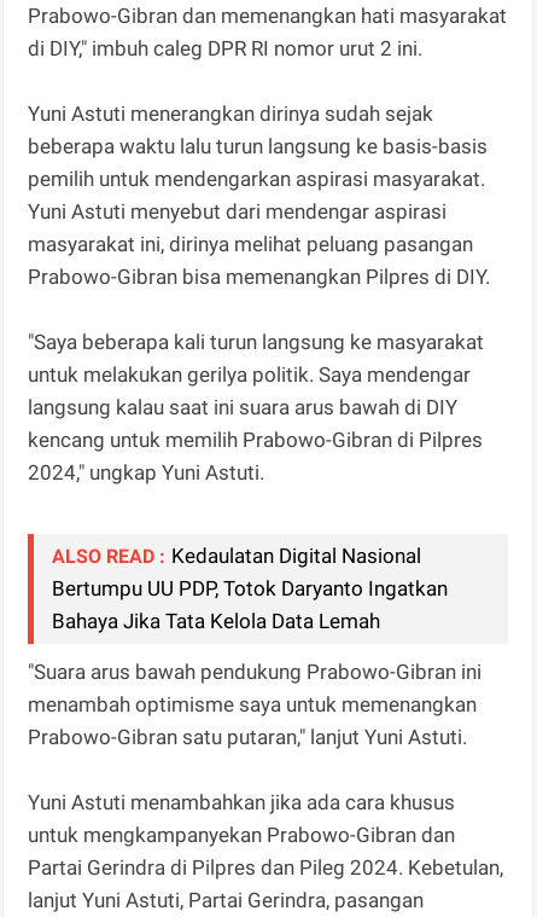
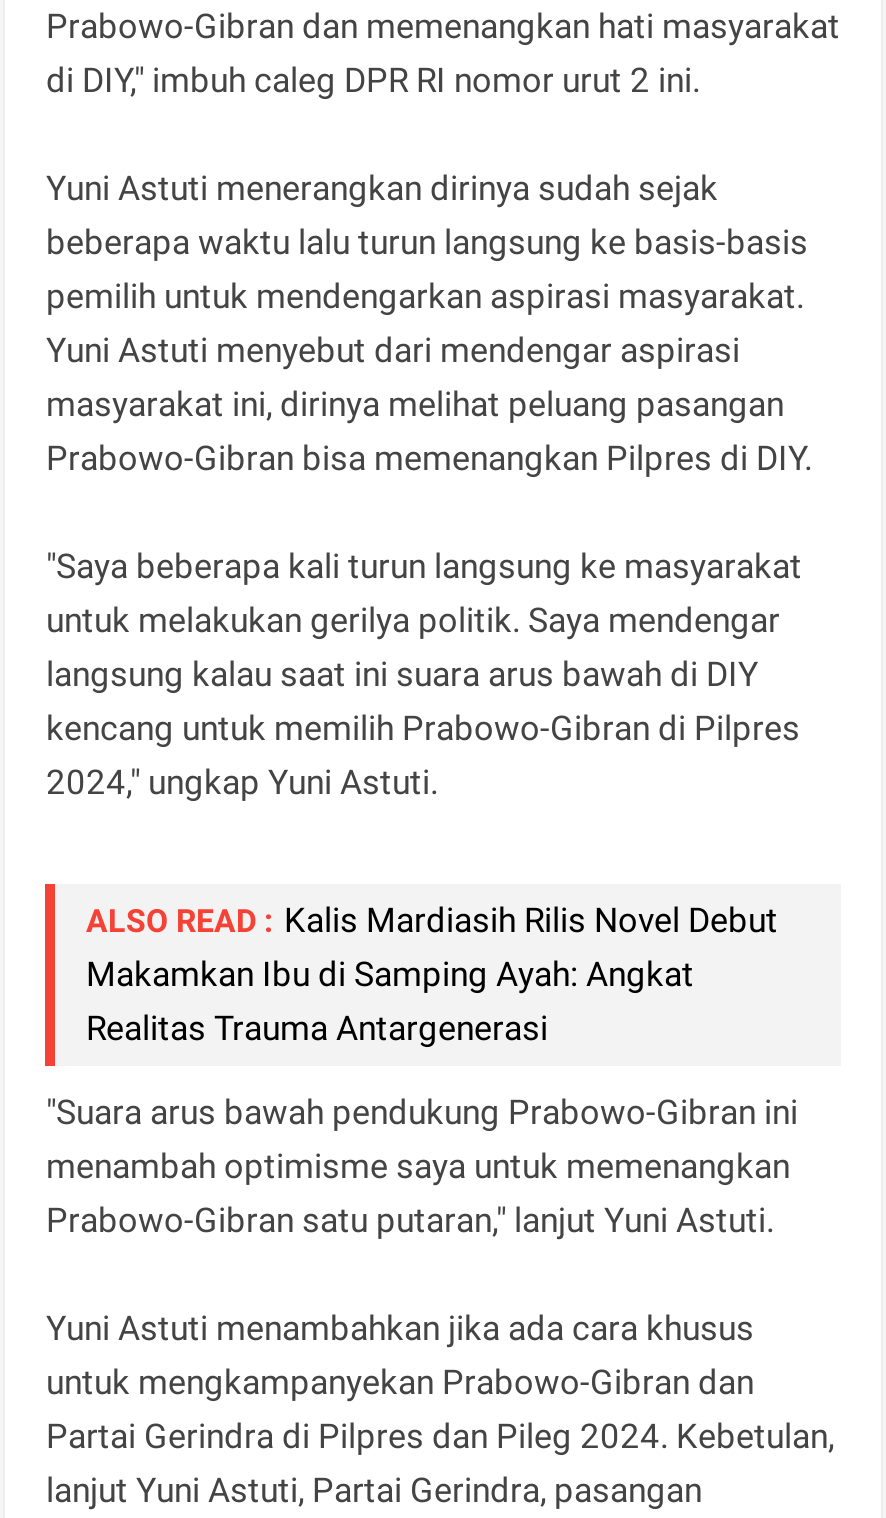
- ALSO READ : Kedaulatan Digital Nasional
- Bertumpu UU PDP, Totok Daryanto Ingatkan
- Bahaya Jika Tata Kelola Data Lemah
+ ALSO READ : Kalis Mardiasih Rilis Novel Debut
+ Makamkan Ibu di Samping Ayah: Angkat
+ Realitas Trauma Antargenerasi
